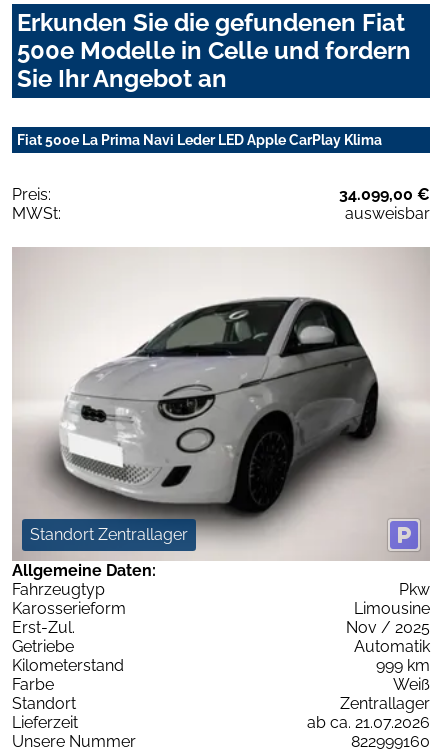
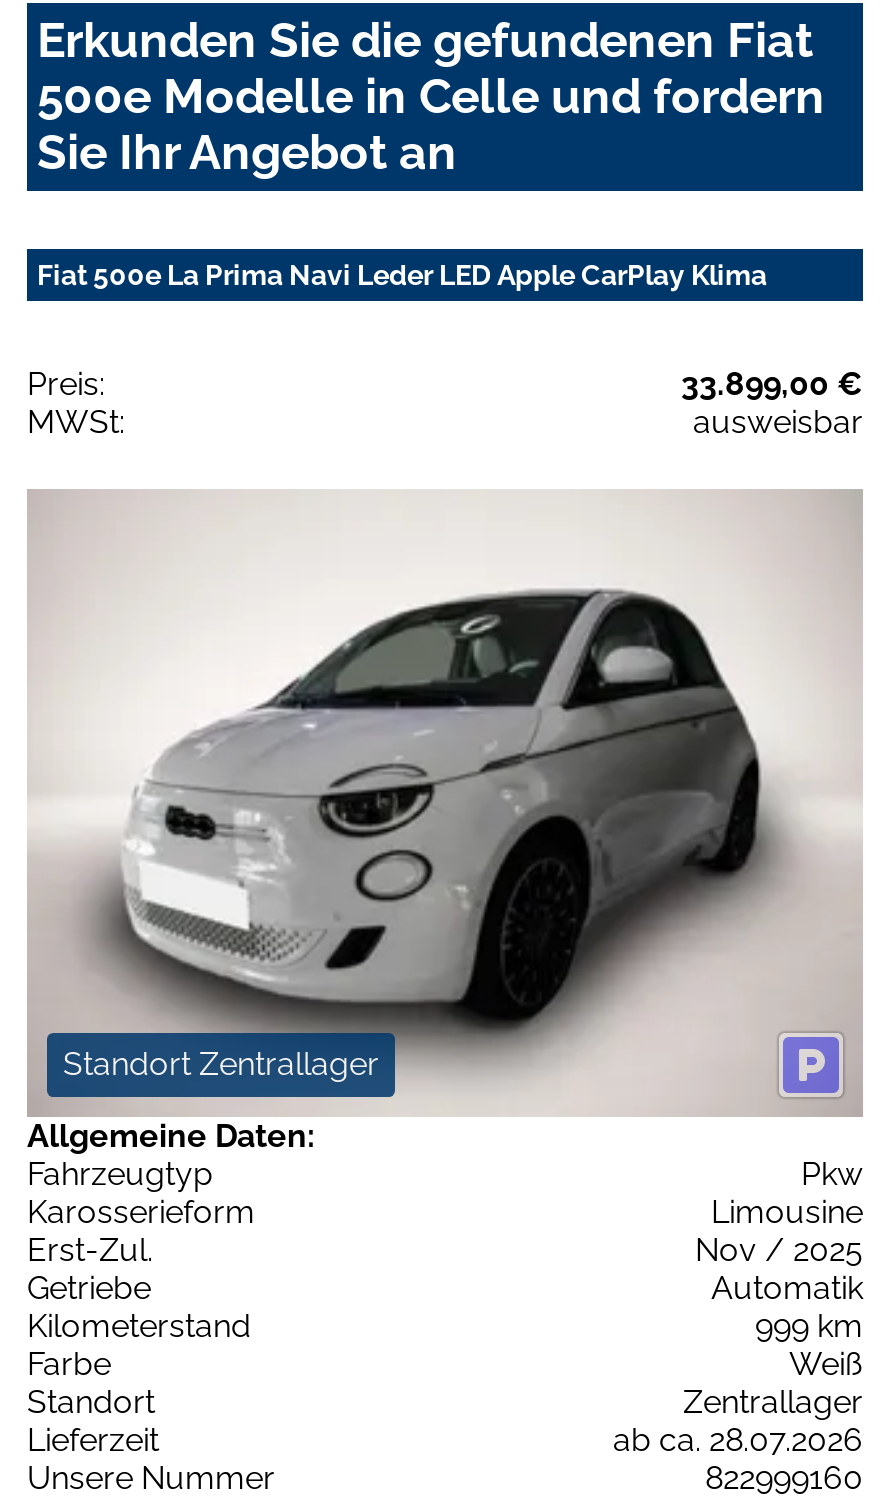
- 34.099,00 €
+ 33.899,00 €

- ab ca. 21.07.2026
+ ab ca. 28.07.2026
